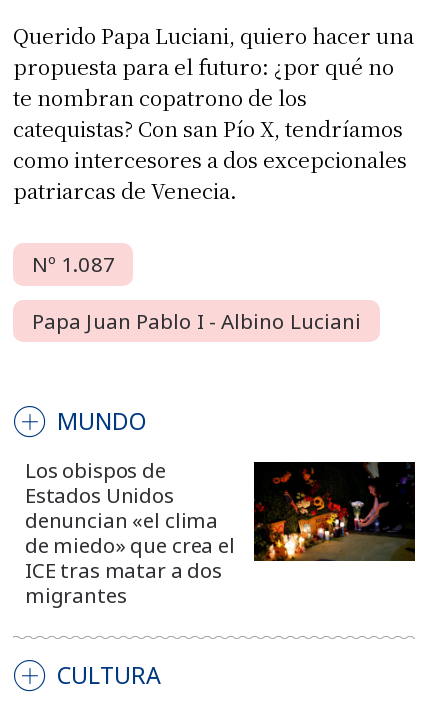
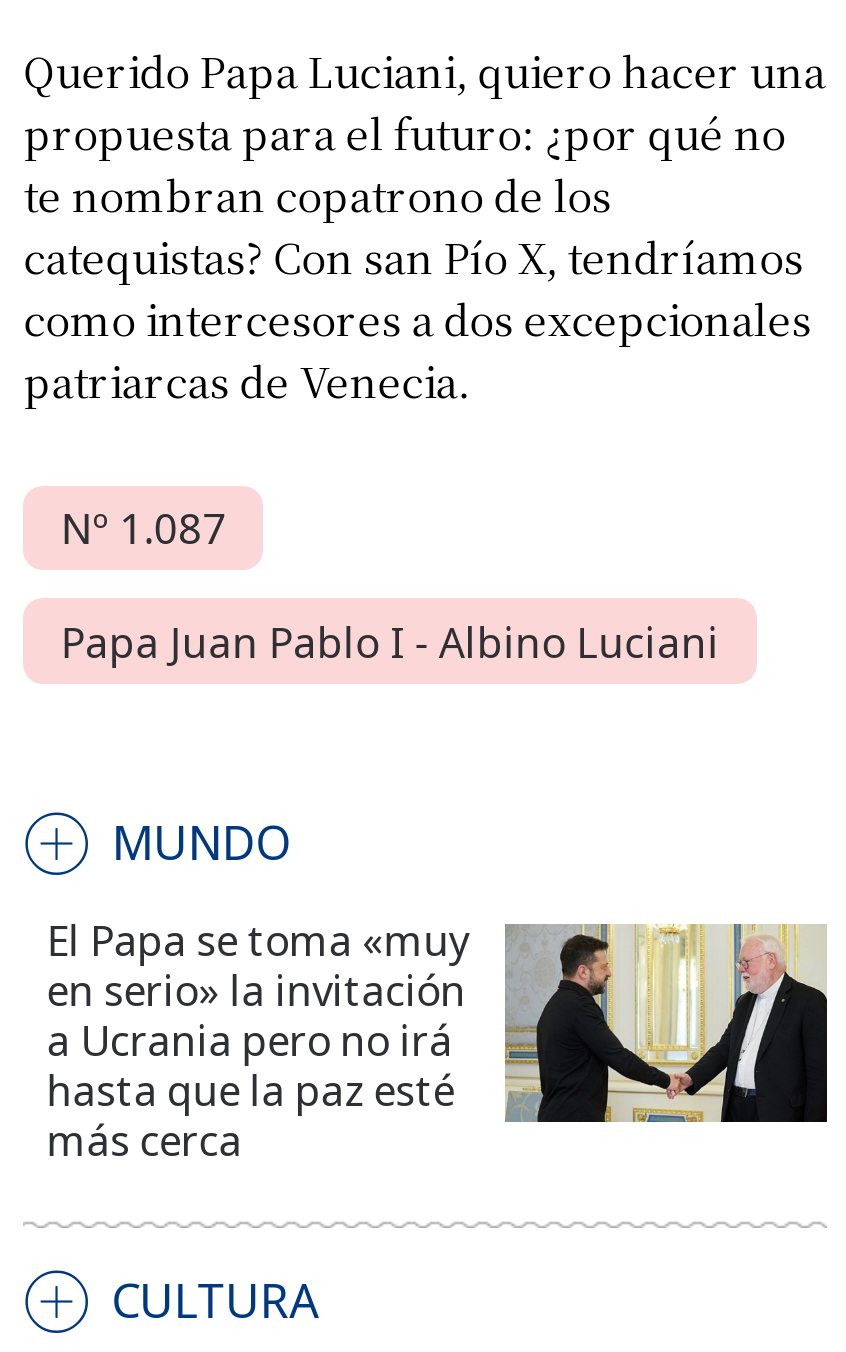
- [image]
- Los obispos de
- Estados Unidos
- denuncian «el clima
- de miedo» que crea el
- ICE tras matar a dos
- migrantes
+ [image]
+ El Papa se toma «muy
+ en serio» la invitación
+ a Ucrania pero no irá
+ hasta que la paz esté
+ más cerca
